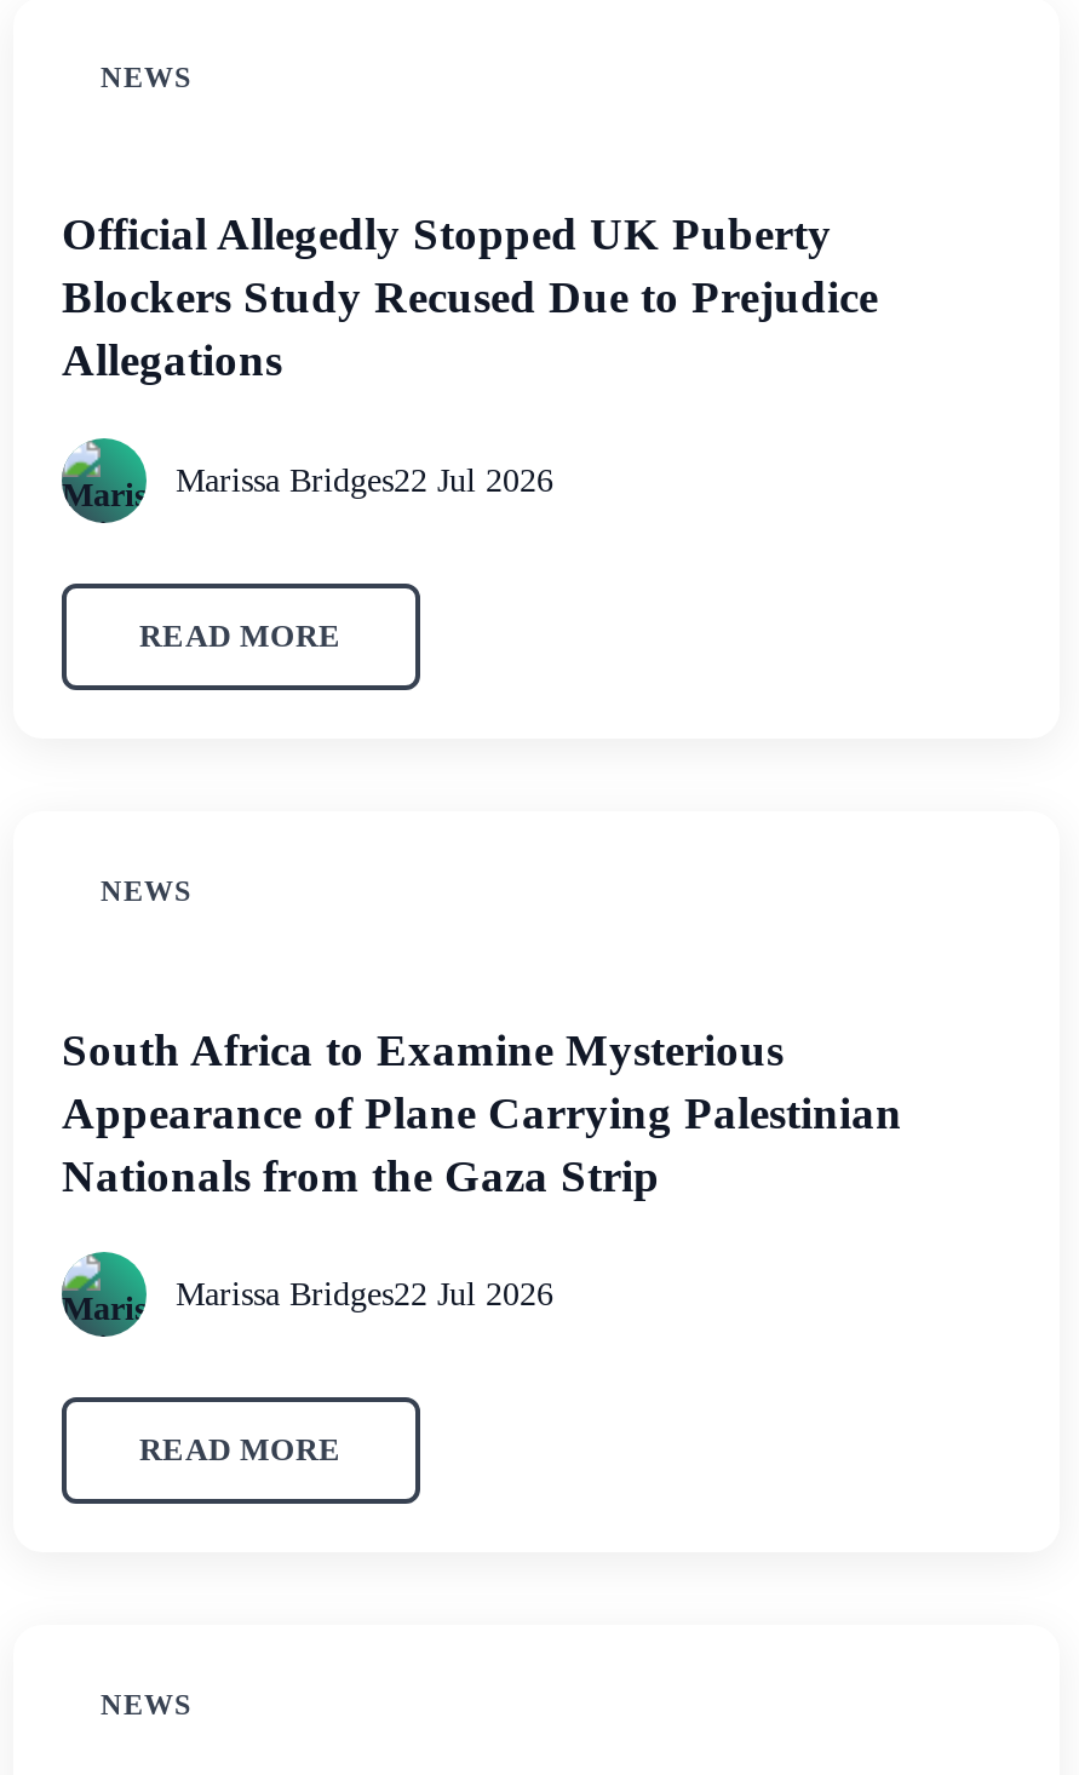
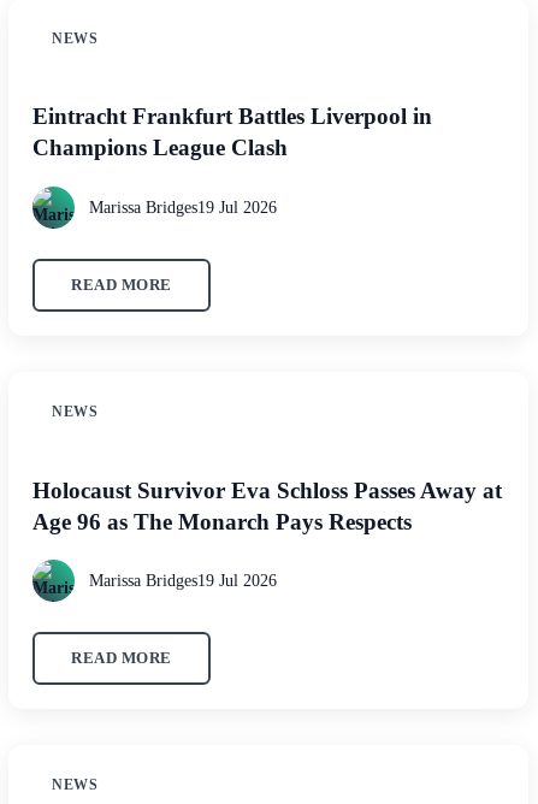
- Official Allegedly Stopped UK Puberty
- Blockers Study Recused Due to Prejudice
- Allegations
+ Eintracht Frankfurt Battles Liverpool in
+ Champions League Clash

- Marissa Bridges22 Jul 2026
+ Marissa Bridges19 Jul 2026

- South Africa to Examine Mysterious
- Appearance of Plane Carrying Palestinian
- Nationals from the Gaza Strip
+ Holocaust Survivor Eva Schloss Passes Away at
+ Age 96 as The Monarch Pays Respects

- Marissa Bridges22 Jul 2026
+ Marissa Bridges19 Jul 2026
